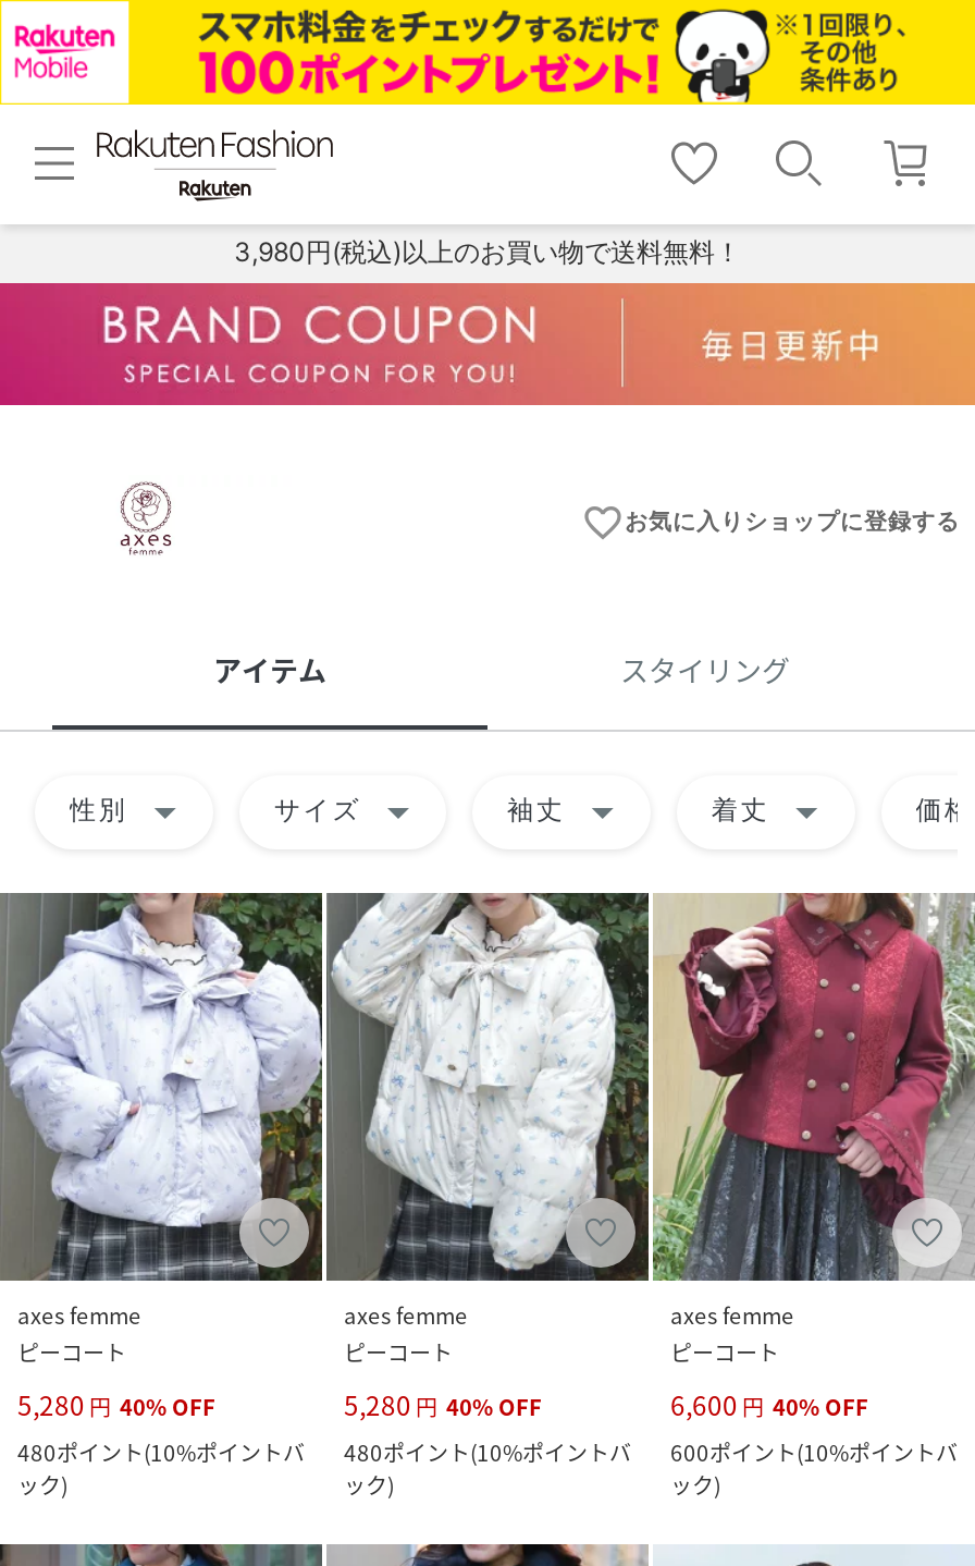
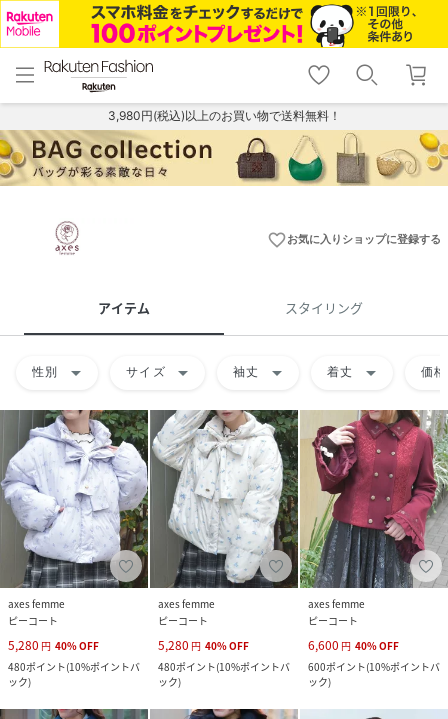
- [image]
+ [image]
